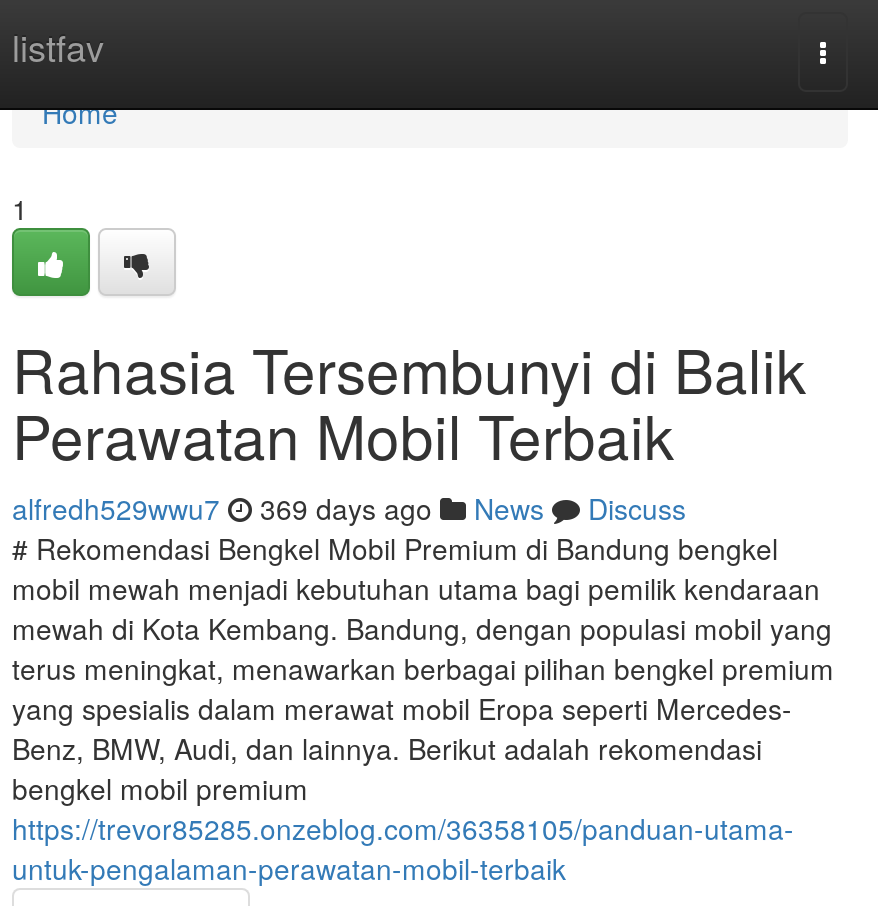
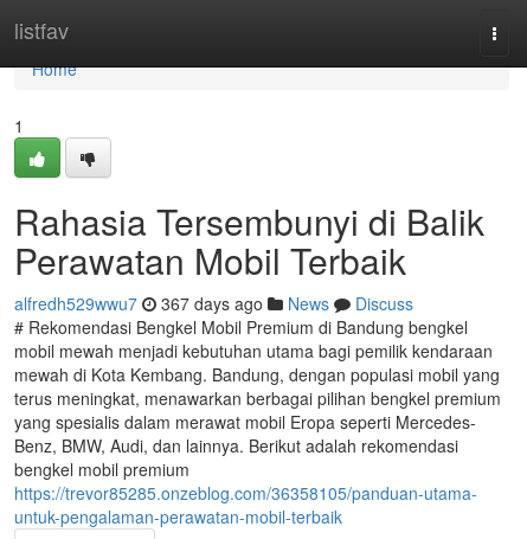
- alfredh529wwu7 369 days ago News Discuss
+ alfredh529wwu7 367 days ago News Discuss
